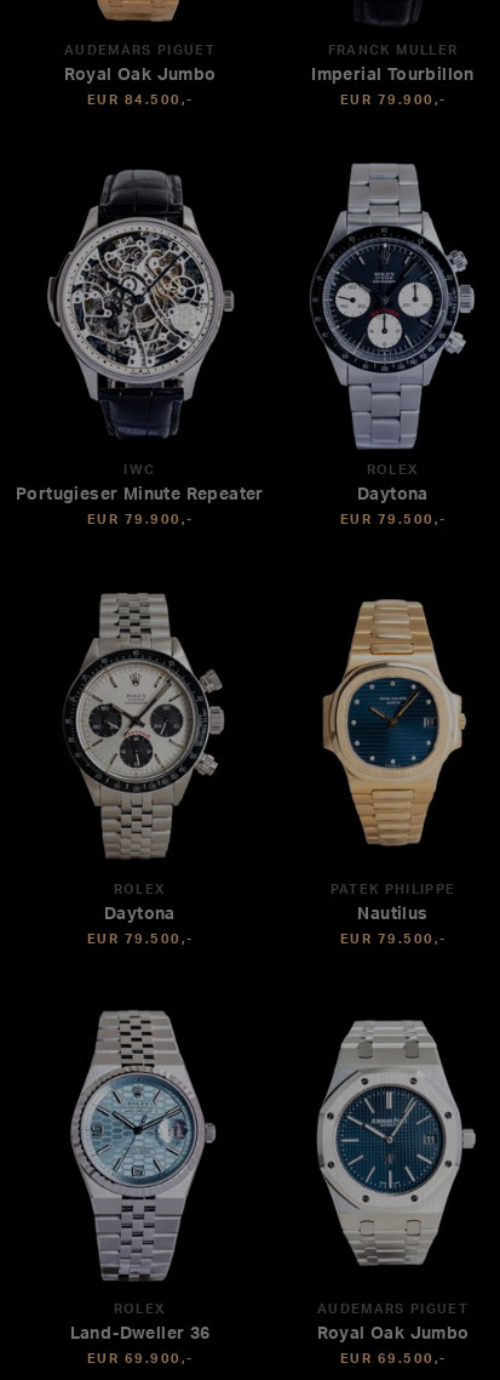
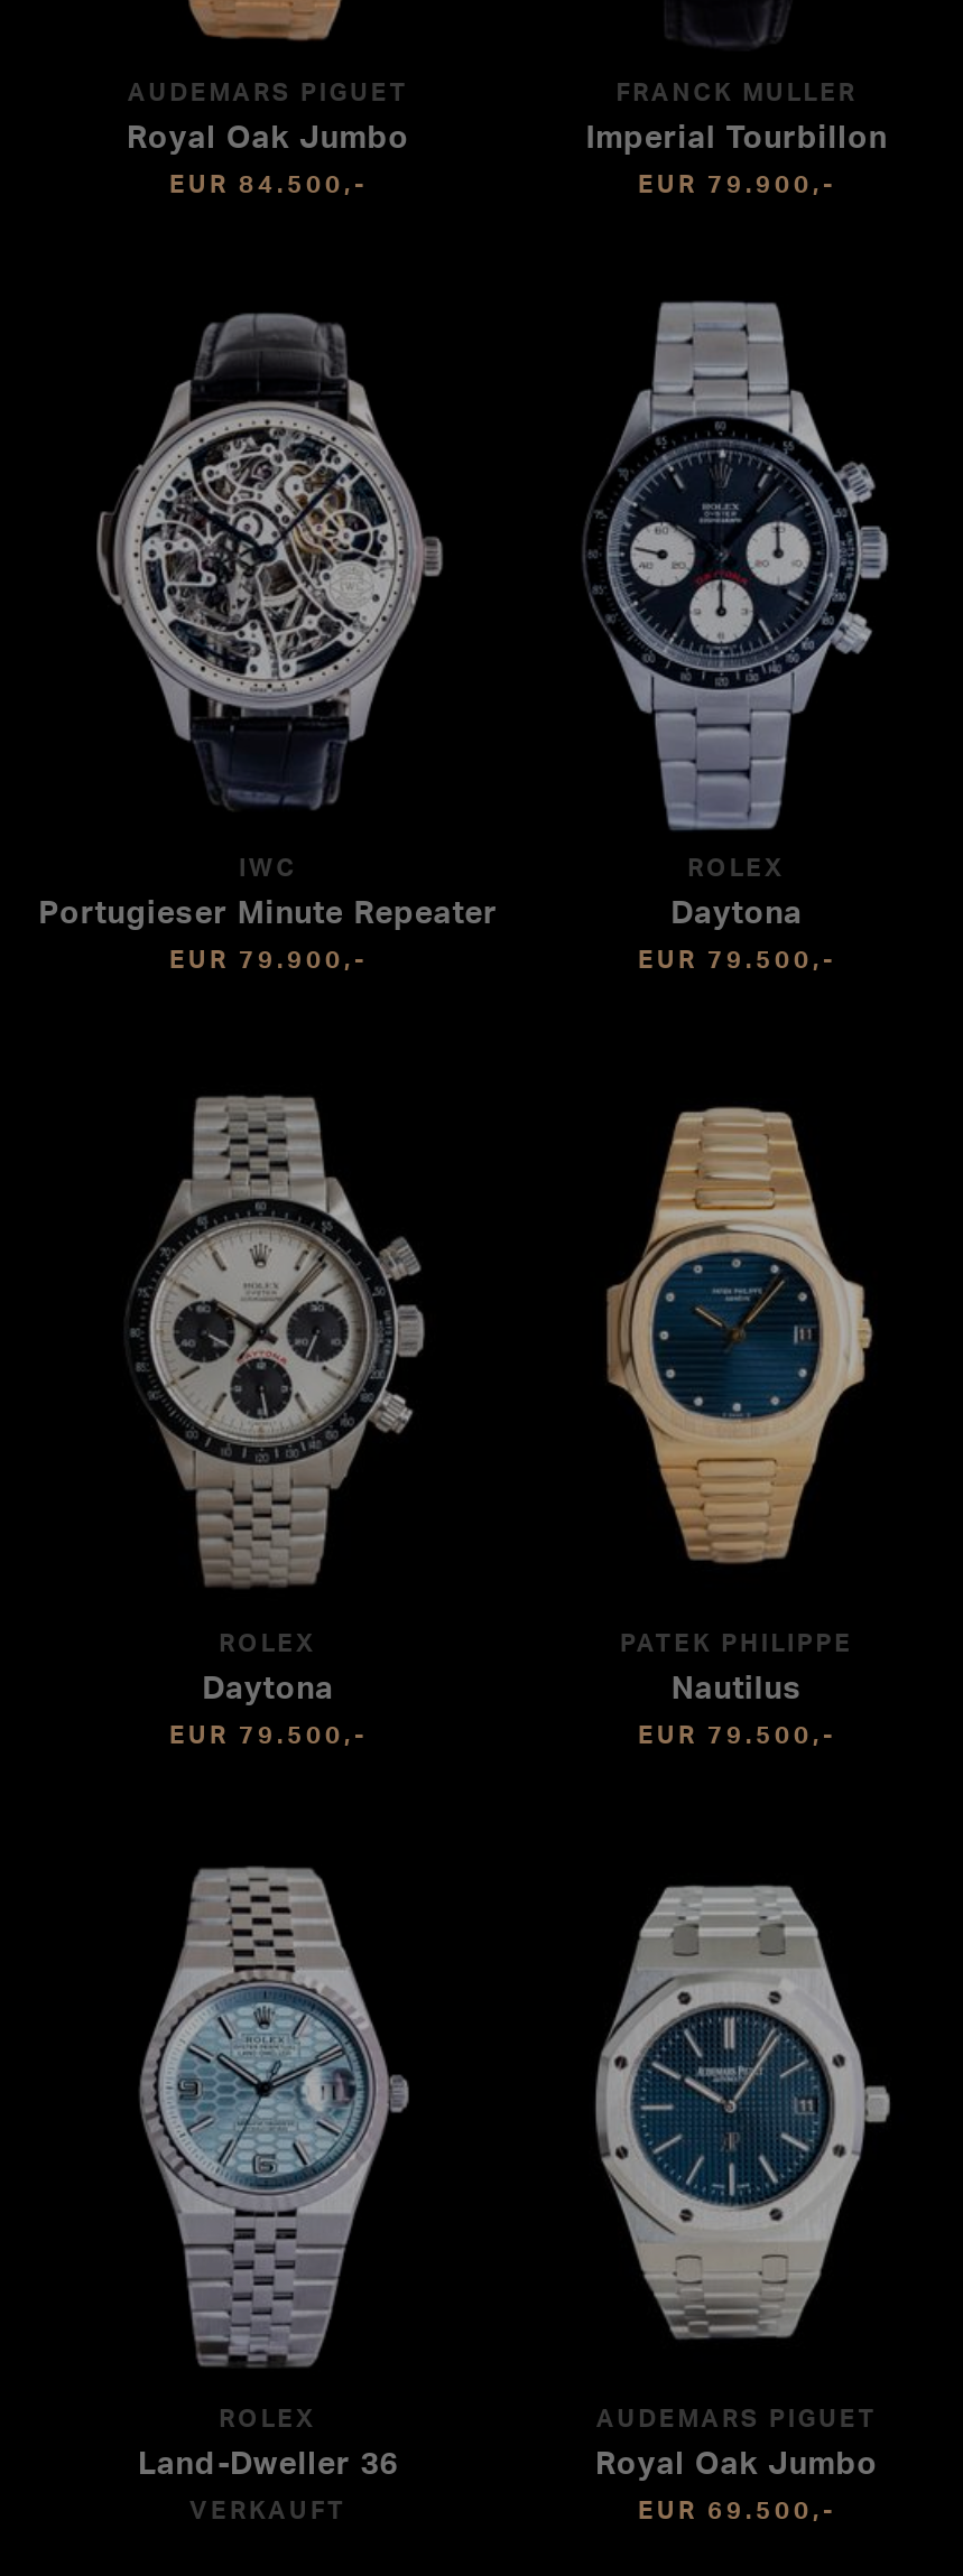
- EUR 69.900,-
+ VERKAUFT
